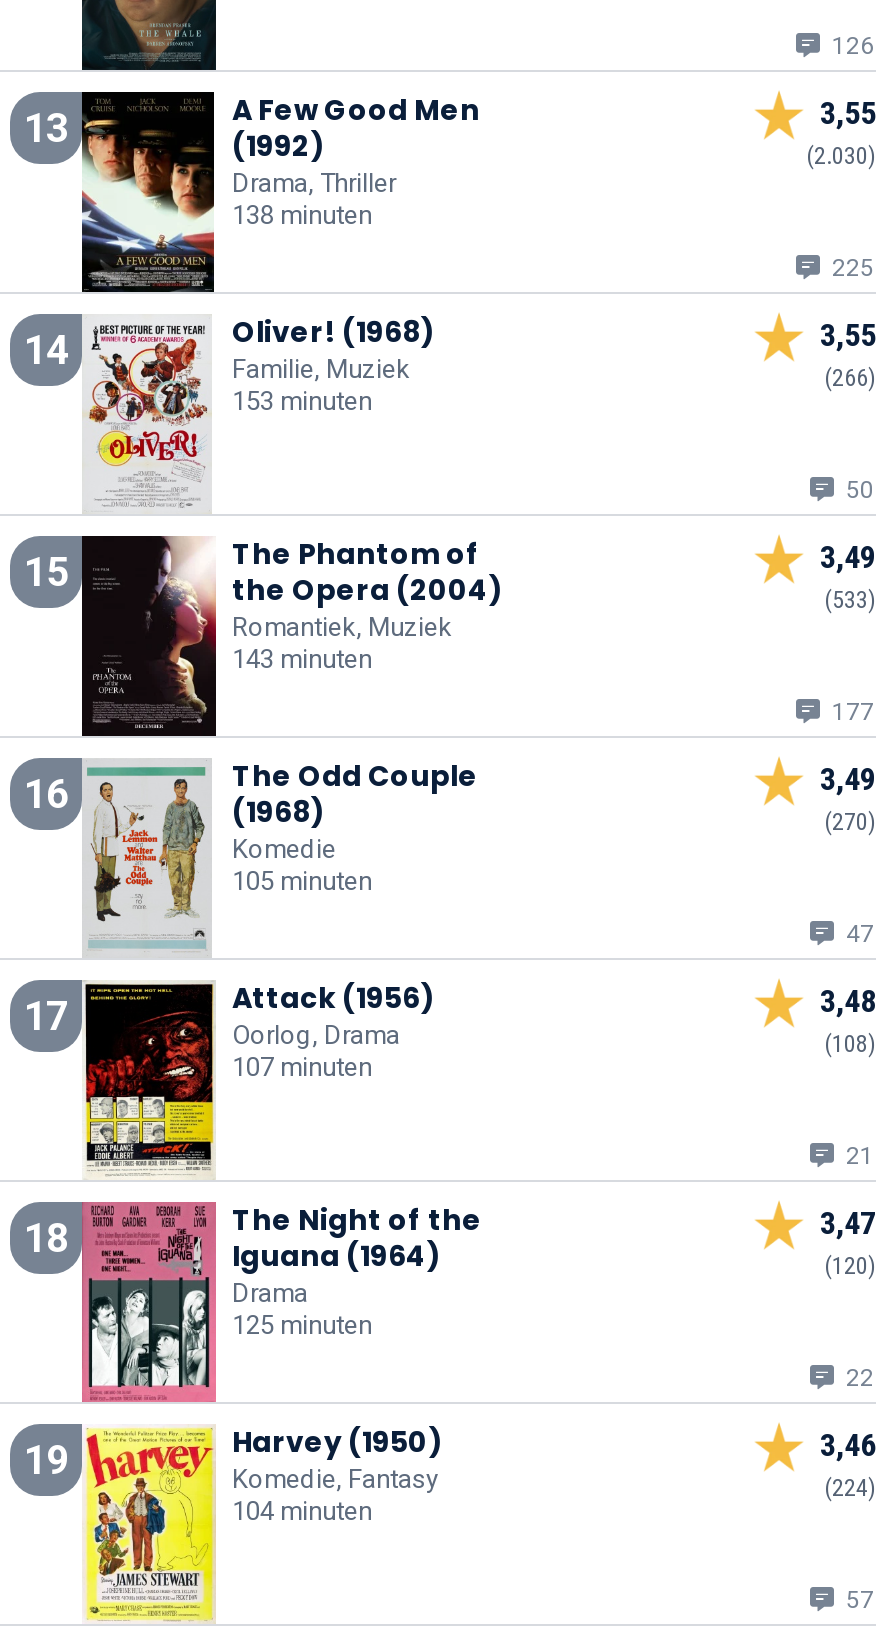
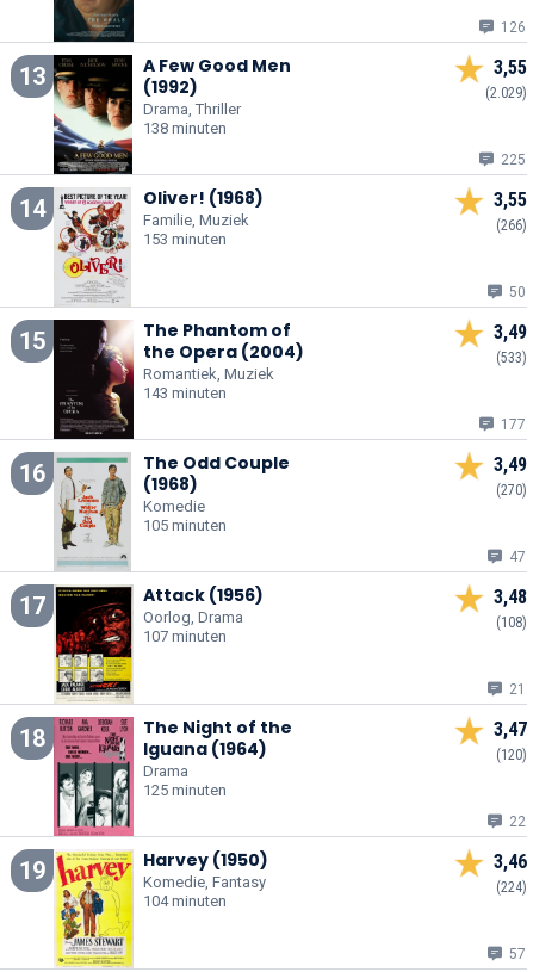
- (2.030)
+ (2.029)
